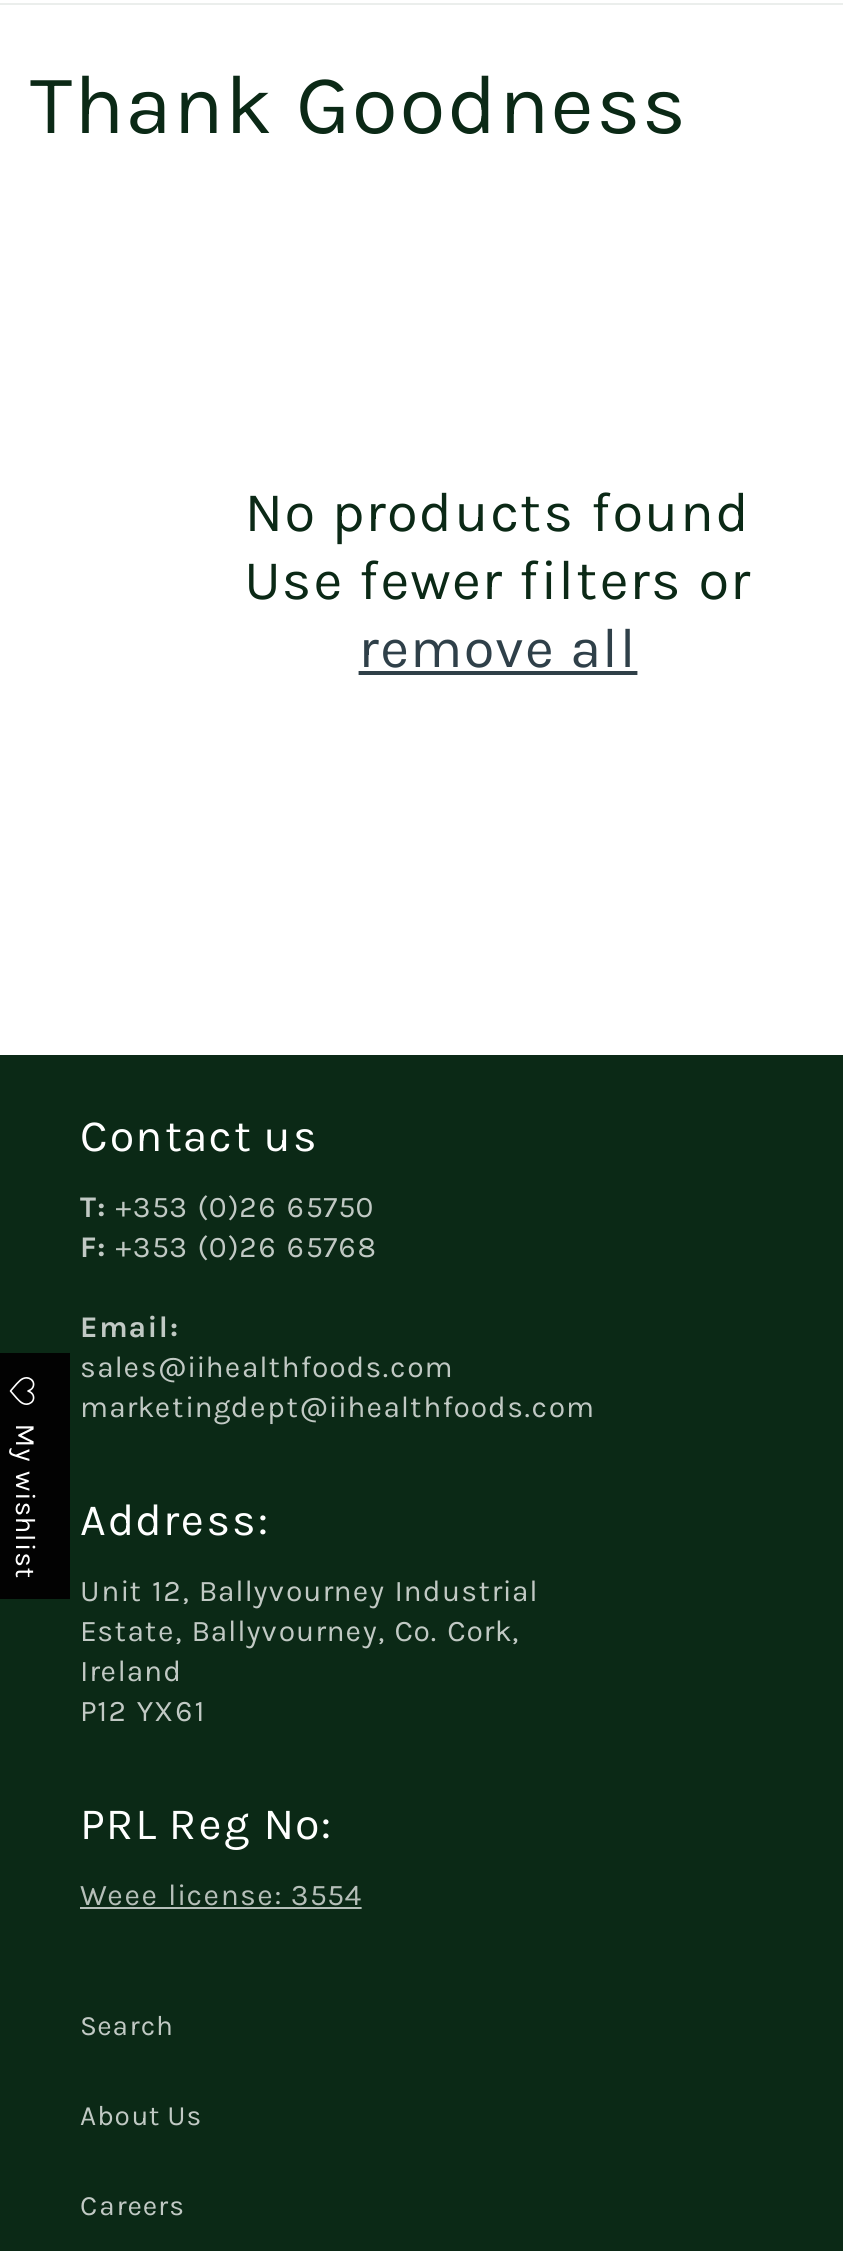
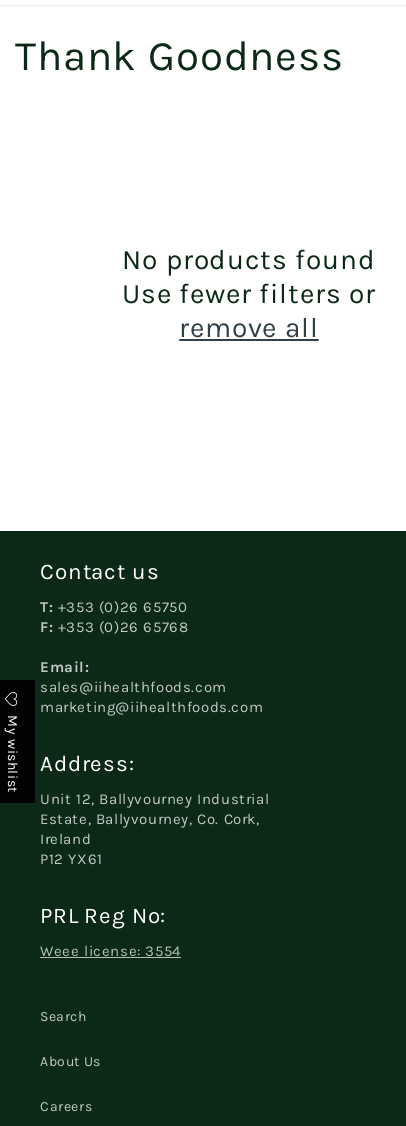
- marketingdept@iihealthfoods.com
+ marketing@iihealthfoods.com
